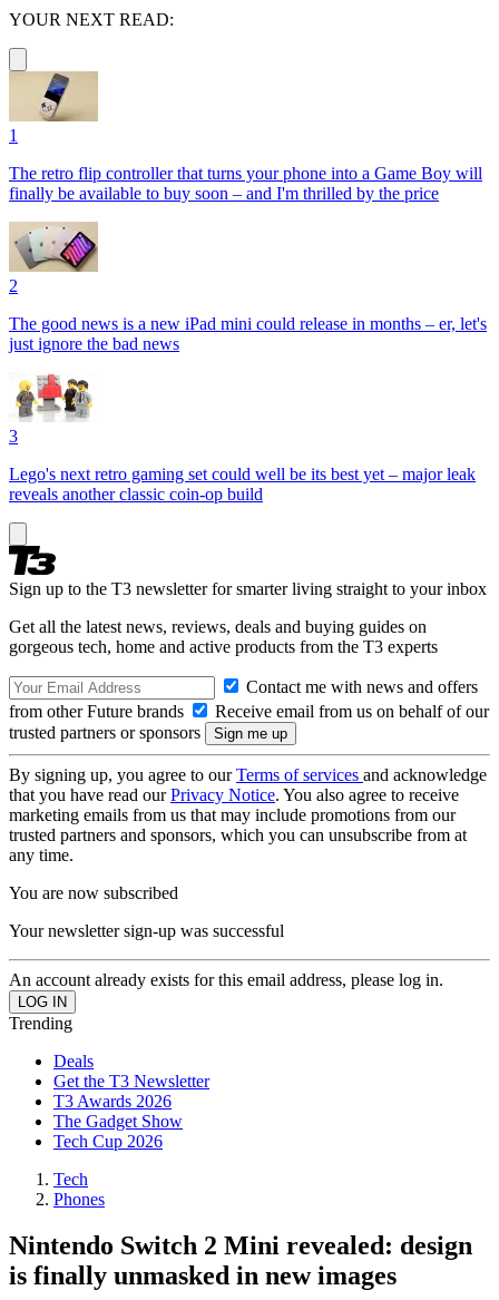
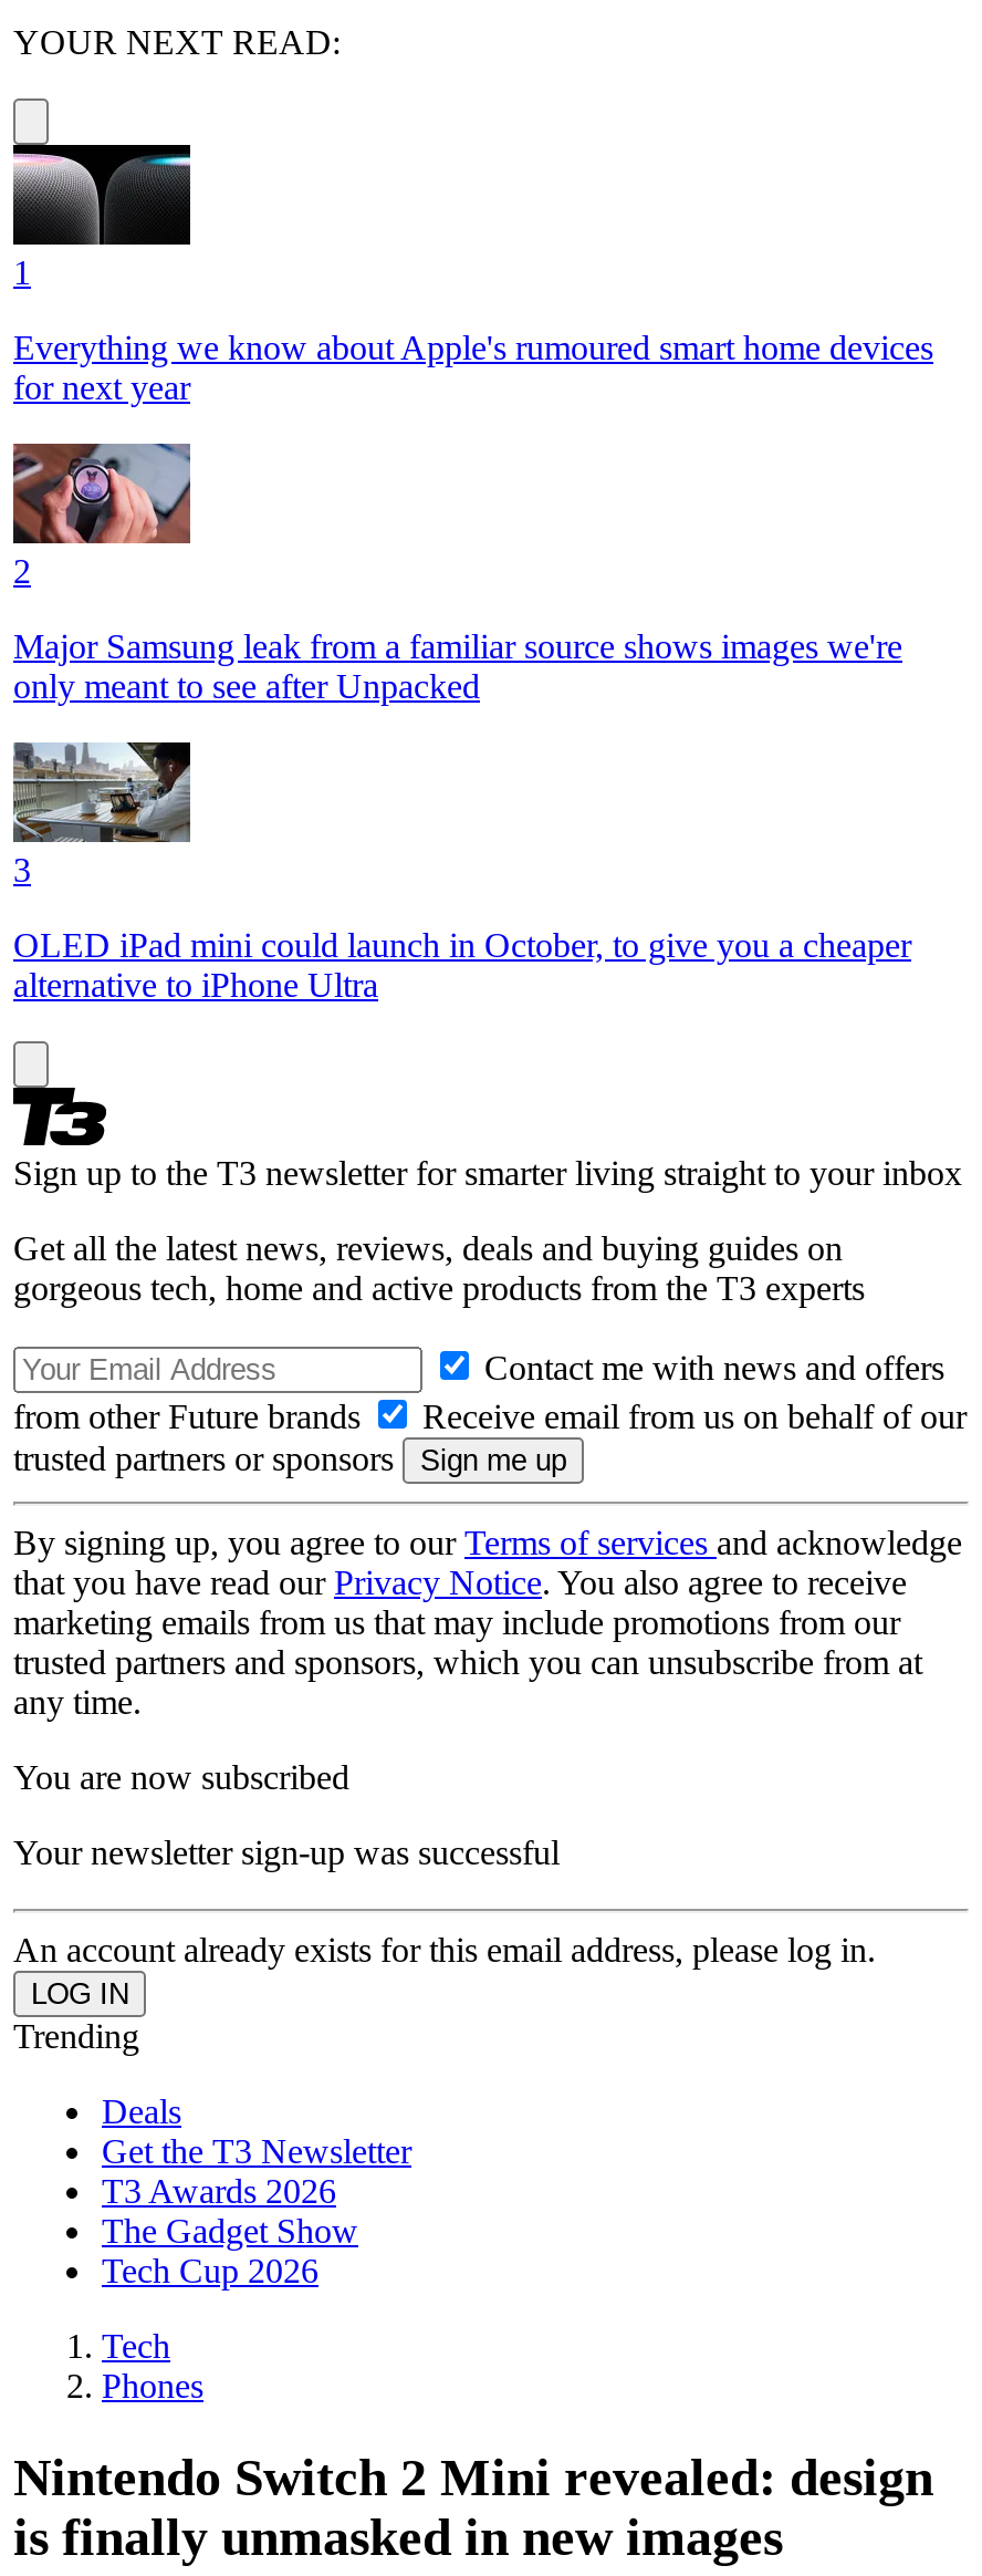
- [image]
- The retro flip controller that turns your phone into a Game Boy will
- finally be available to buy soon – and I'm thrilled by the price
+ [image]
+ Everything we know about Apple's rumoured smart home devices
+ for next year

- [image]
- The good news is a new iPad mini could release in months – er, let's
- just ignore the bad news
+ [image]
+ Major Samsung leak from a familiar source shows images we're
+ only meant to see after Unpacked

- [image]
- Lego's next retro gaming set could well be its best yet – major leak
- reveals another classic coin-op build
+ [image]
+ OLED iPad mini could launch in October, to give you a cheaper
+ alternative to iPhone Ultra
